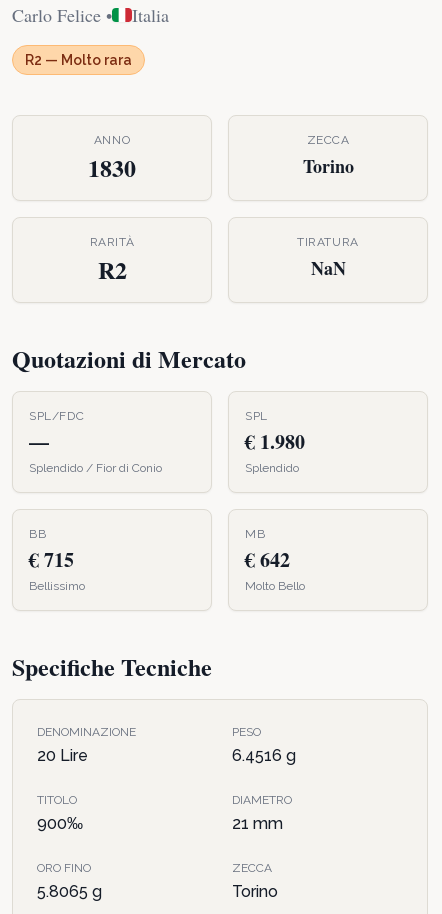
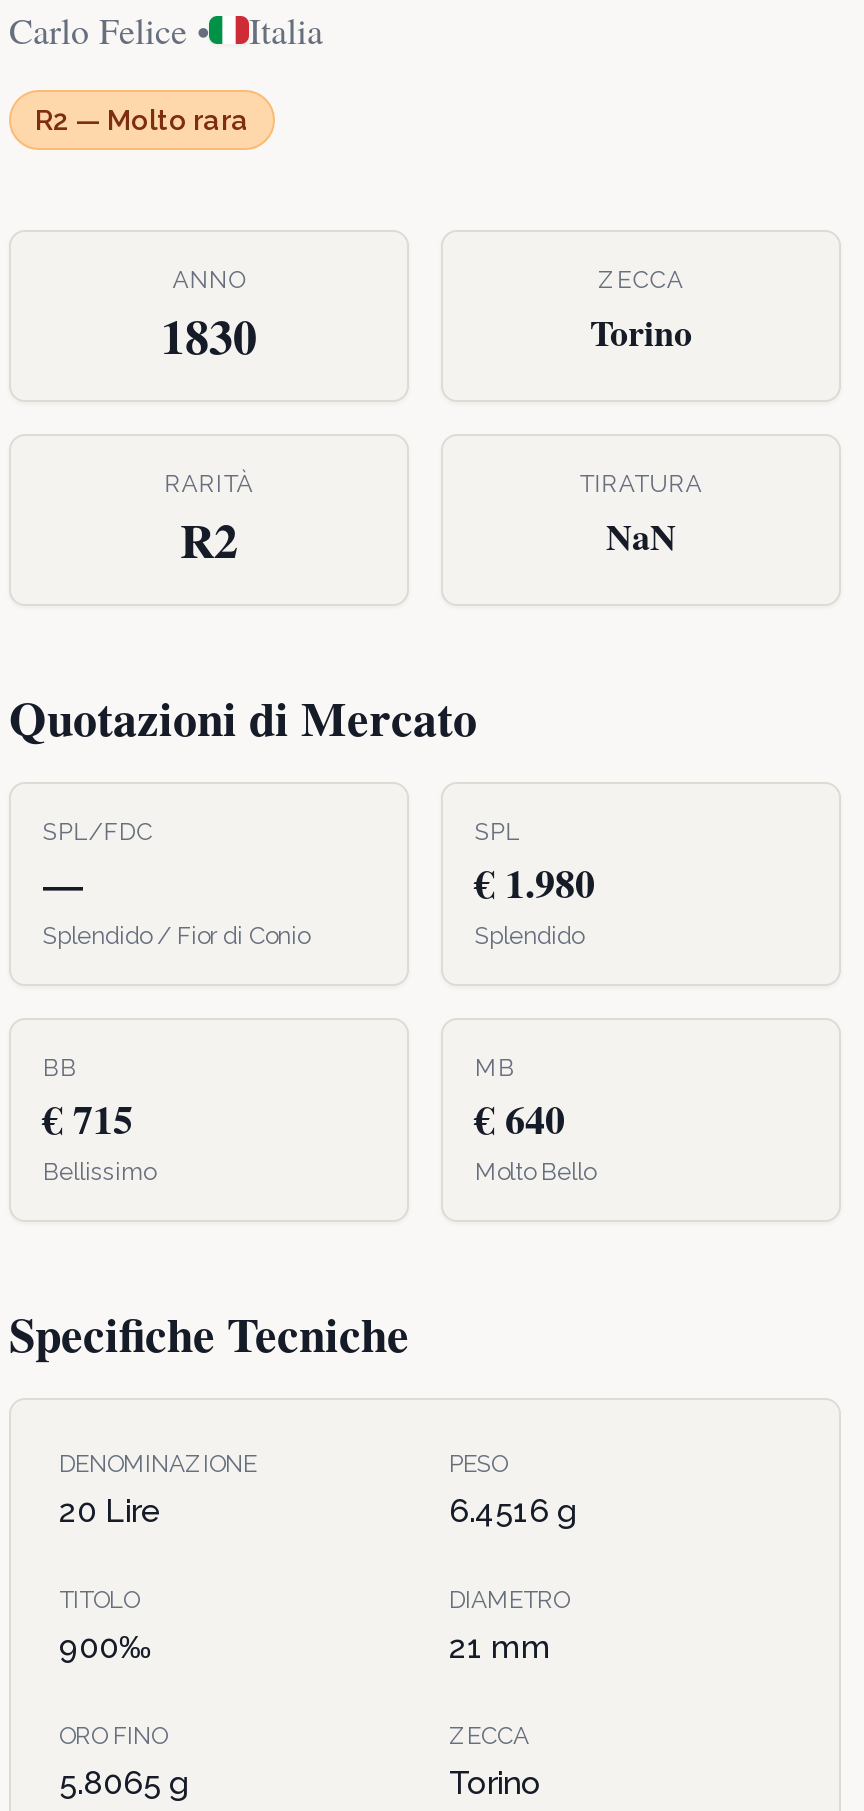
- € 642
+ € 640
